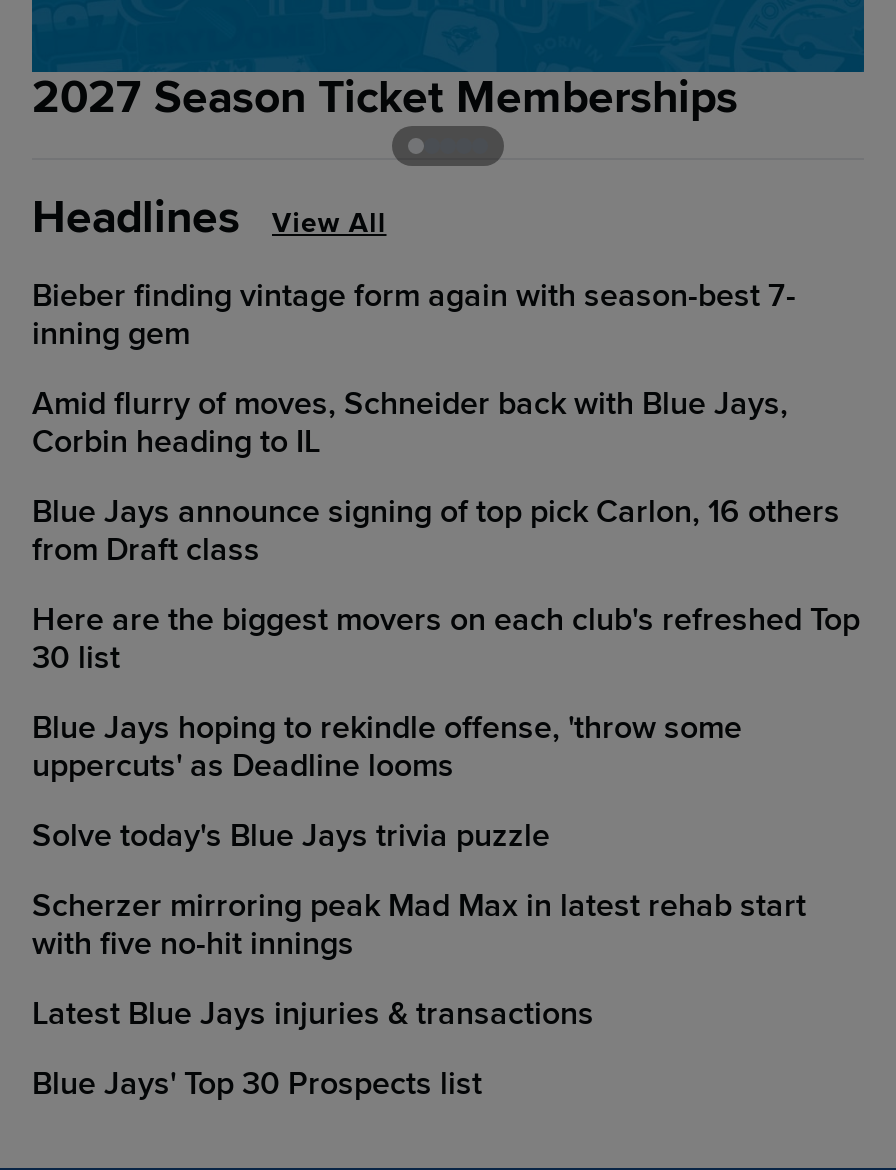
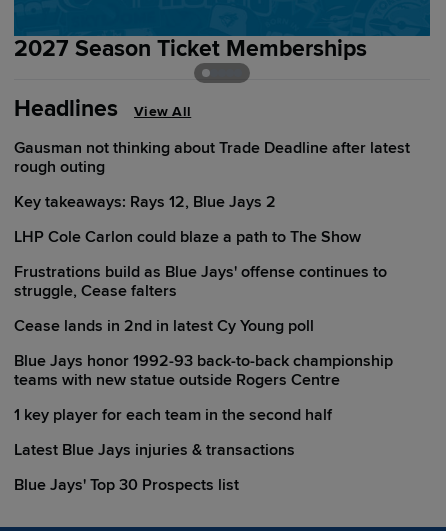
- Bieber finding vintage form again with season-best 7-
- inning gem
+ Gausman not thinking about Trade Deadline after latest
+ rough outing

- Amid flurry of moves, Schneider back with Blue Jays,
- Corbin heading to IL
+ Key takeaways: Rays 12, Blue Jays 2

- Blue Jays announce signing of top pick Carlon, 16 others
- from Draft class
+ LHP Cole Carlon could blaze a path to The Show

- Here are the biggest movers on each club's refreshed Top
- 30 list
+ Frustrations build as Blue Jays' offense continues to
+ struggle, Cease falters

- Blue Jays hoping to rekindle offense, 'throw some
- uppercuts' as Deadline looms
+ Cease lands in 2nd in latest Cy Young poll

- Solve today's Blue Jays trivia puzzle
+ Blue Jays honor 1992-93 back-to-back championship
+ teams with new statue outside Rogers Centre

- Scherzer mirroring peak Mad Max in latest rehab start
- with five no-hit innings
+ 1 key player for each team in the second half
